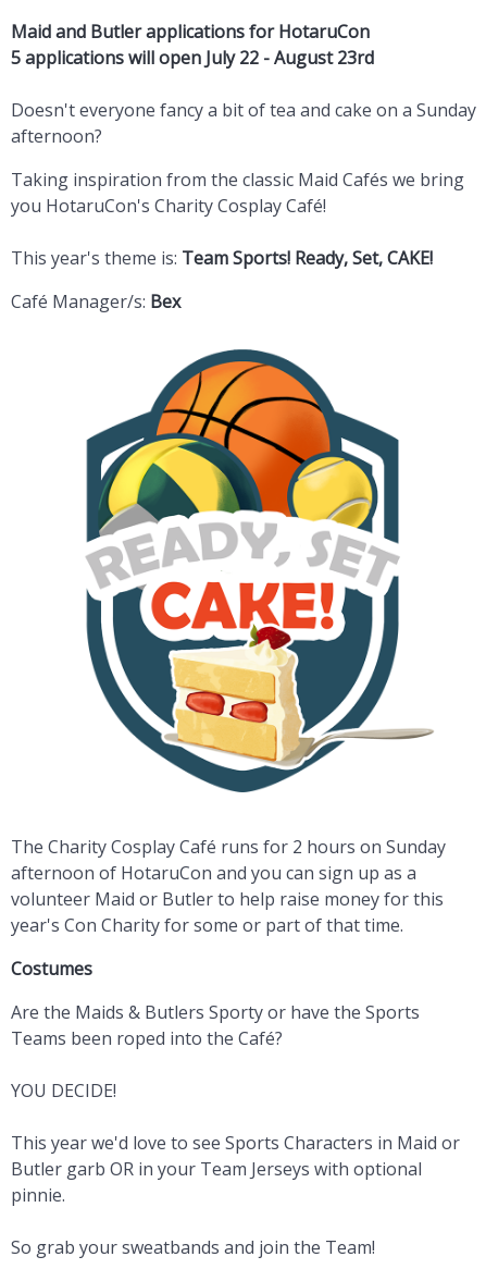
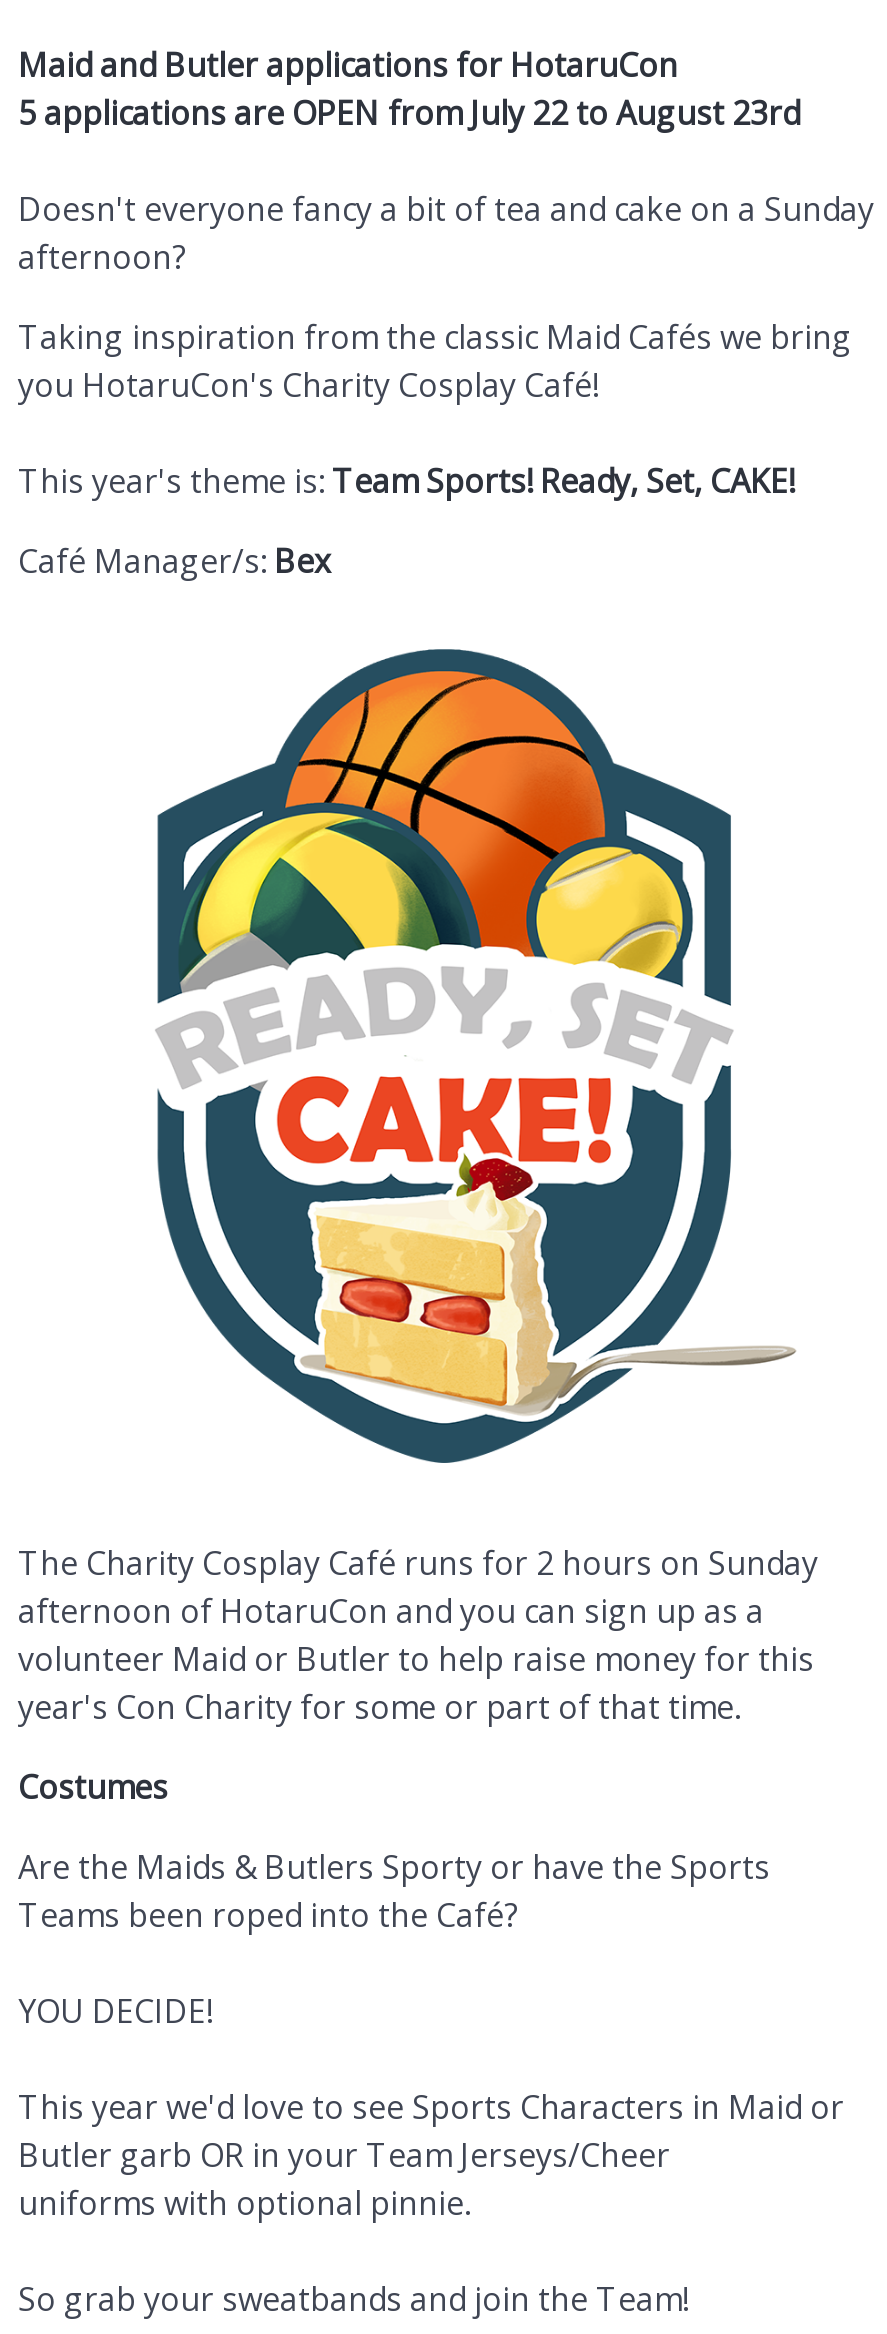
- 5 applications will open July 22 - August 23rd
+ 5 applications are OPEN from July 22 to August 23rd

- Butler garb OR in your Team Jerseys with optional
- pinnie.
+ Butler garb OR in your Team Jerseys/Cheer
+ uniforms with optional pinnie.
